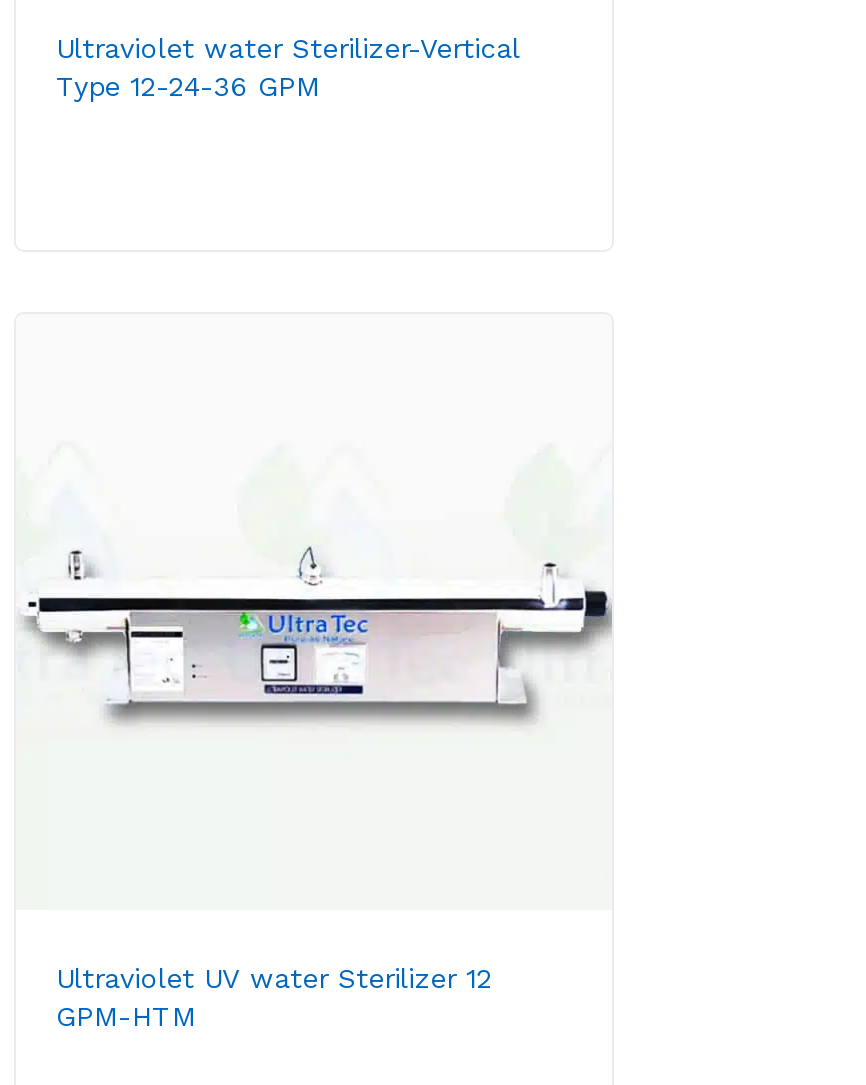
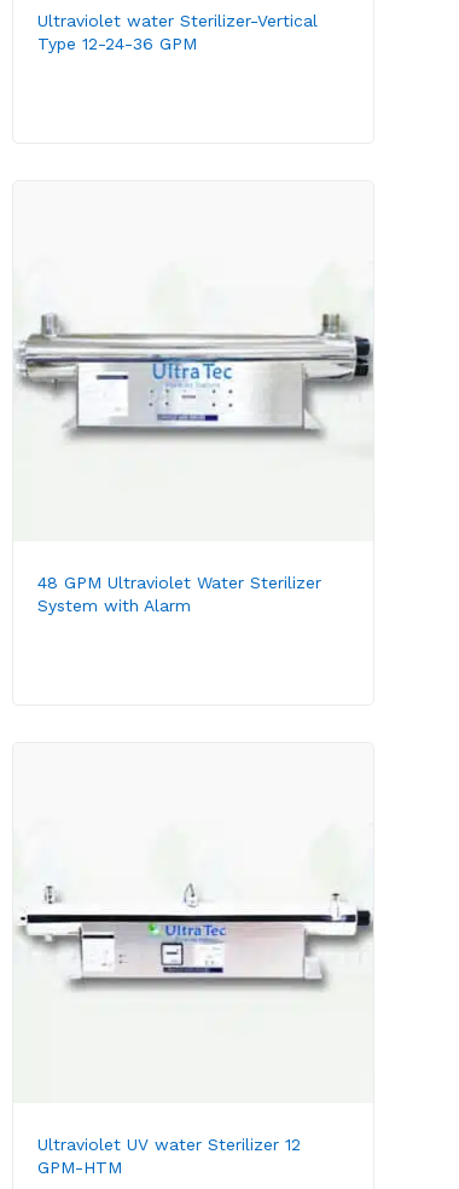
+ [image]

+ 48 GPM Ultraviolet Water Sterilizer
+ System with Alarm
